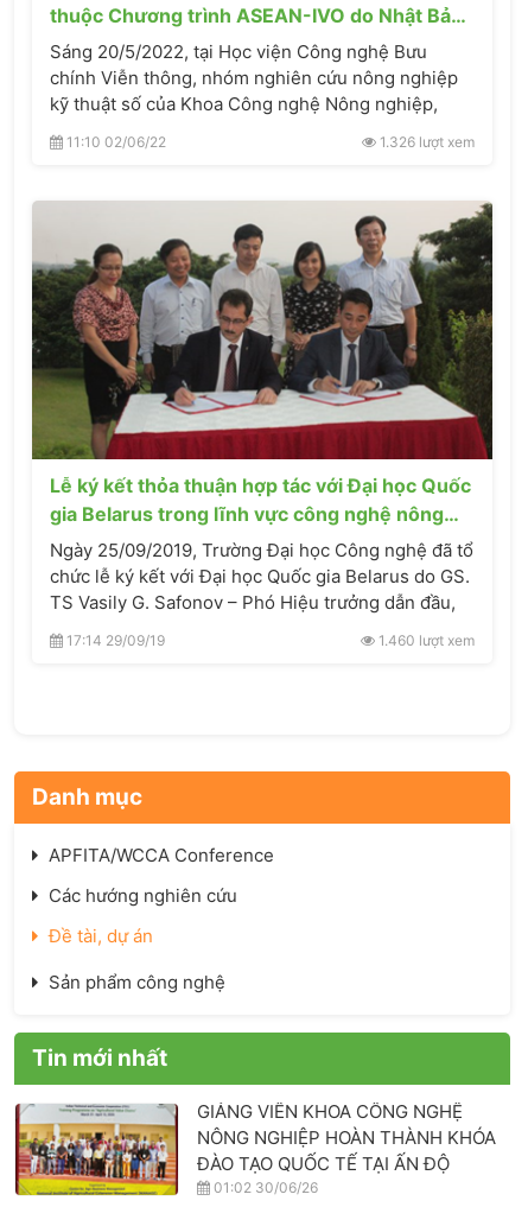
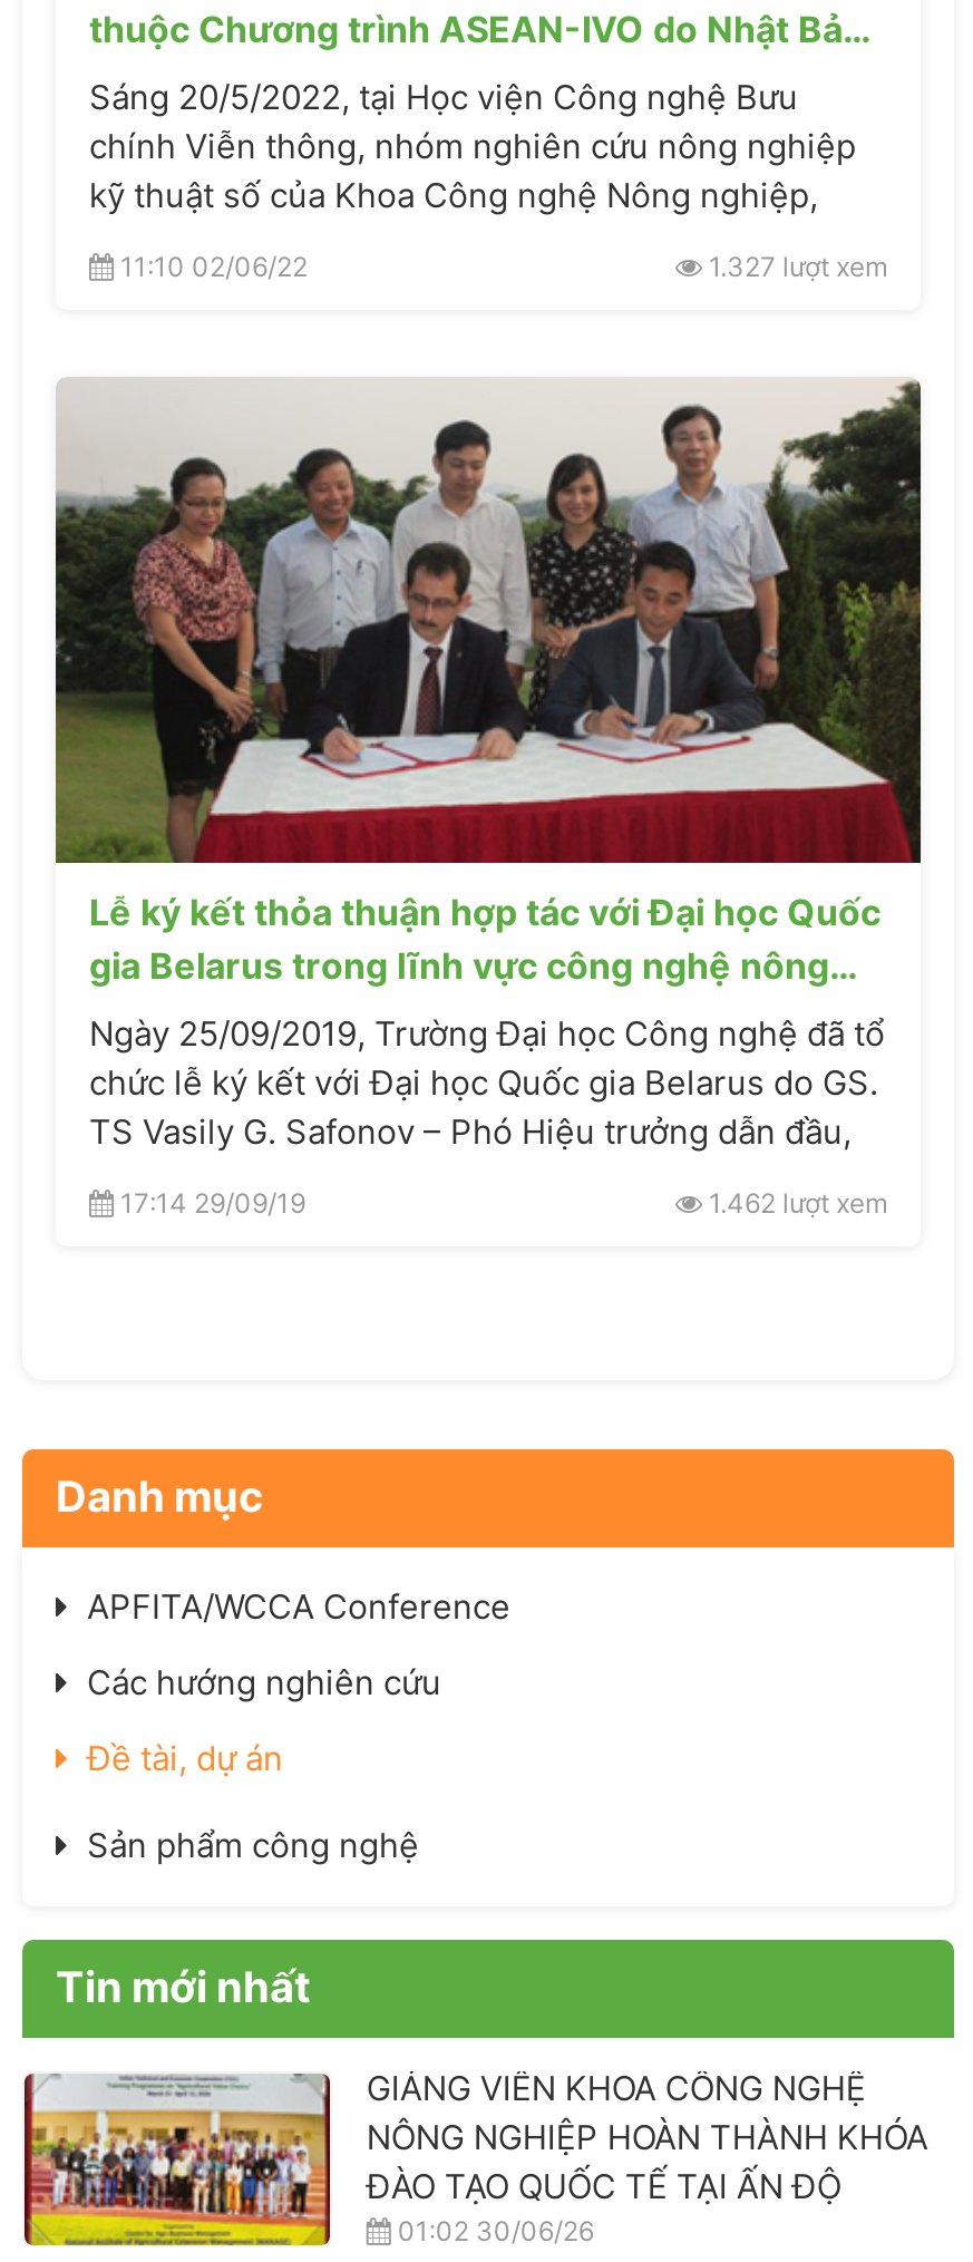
- 1.326 lượt xem
+ 1.327 lượt xem

- 1.460 lượt xem
+ 1.462 lượt xem
